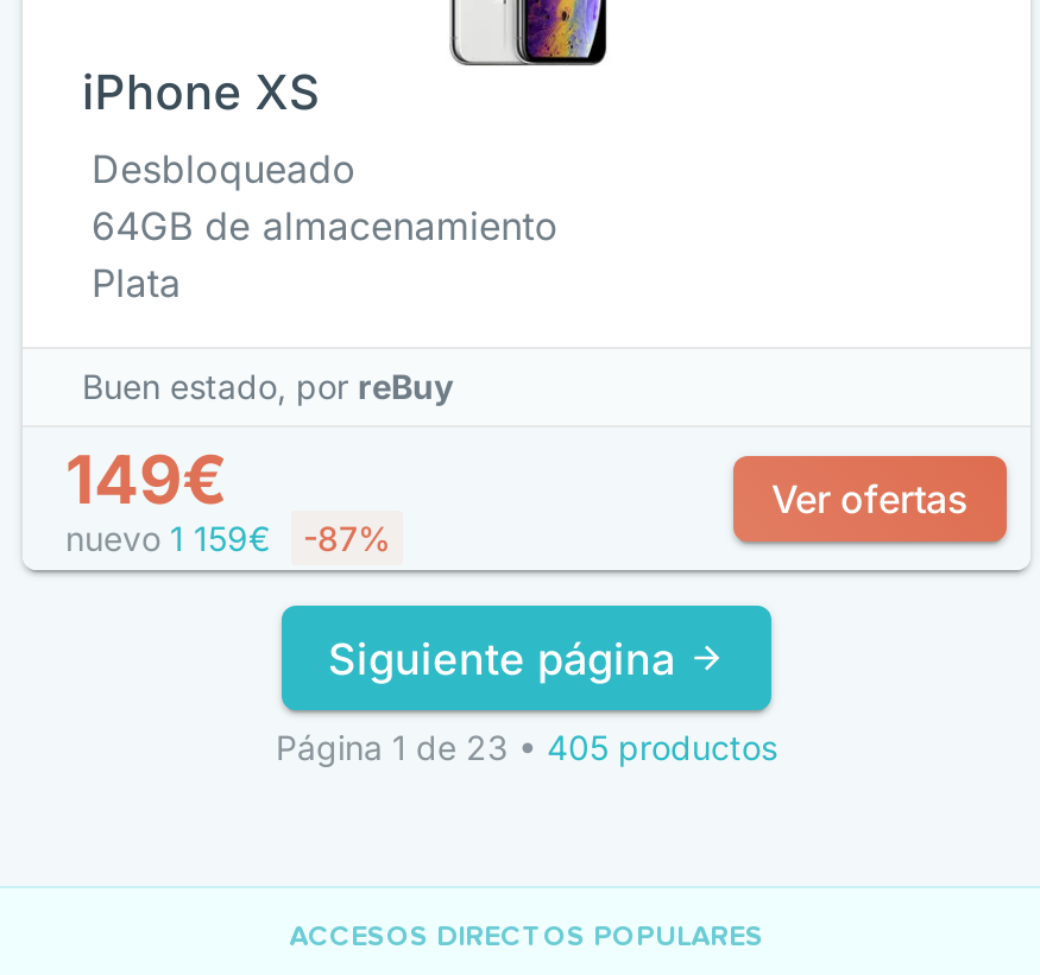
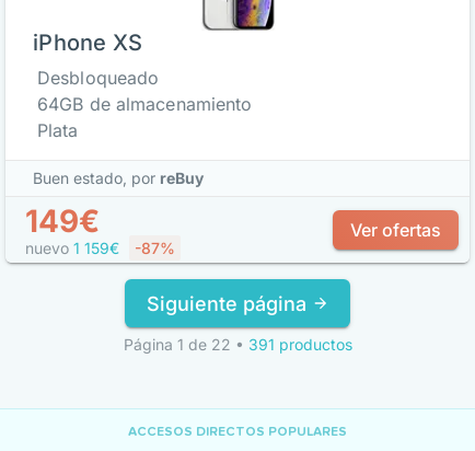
- Página 1 de 23 • 405 productos
+ Página 1 de 22 • 391 productos
